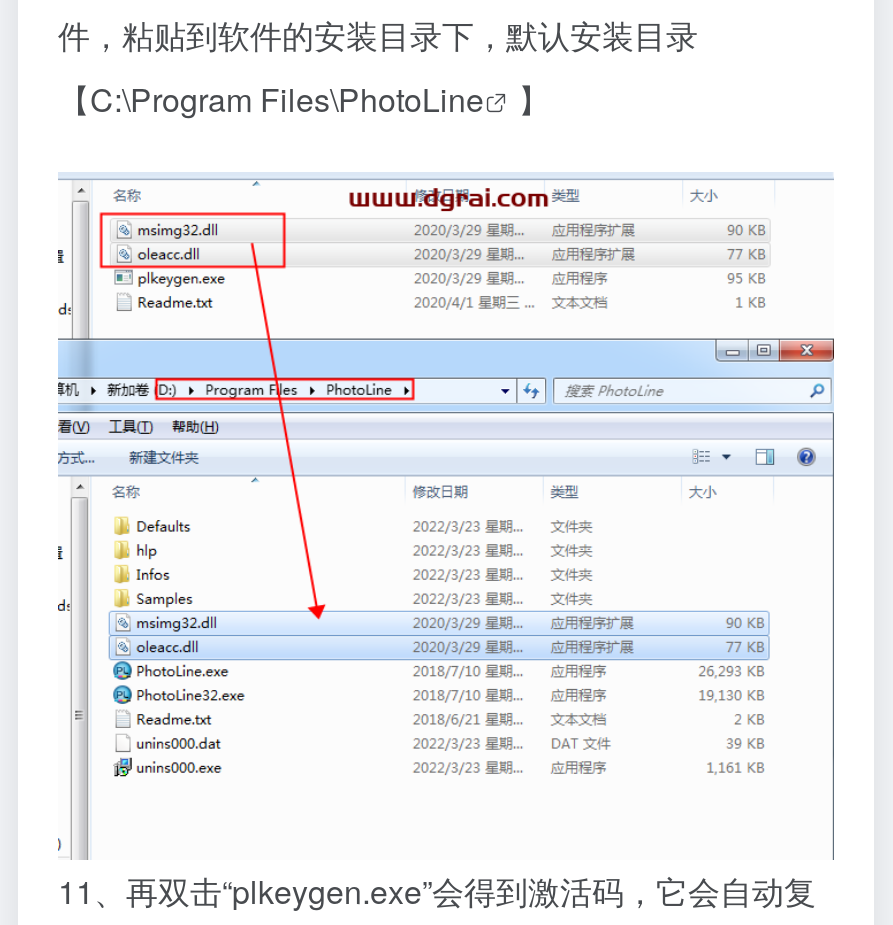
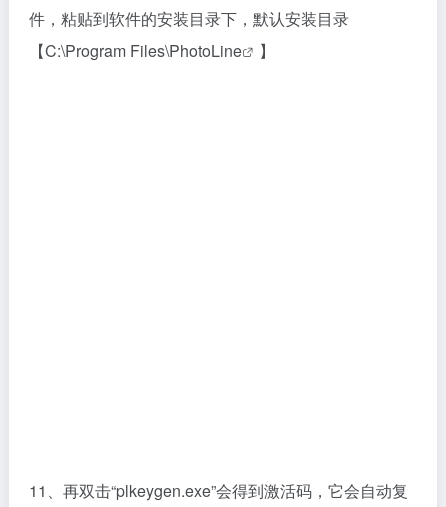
- [image]
